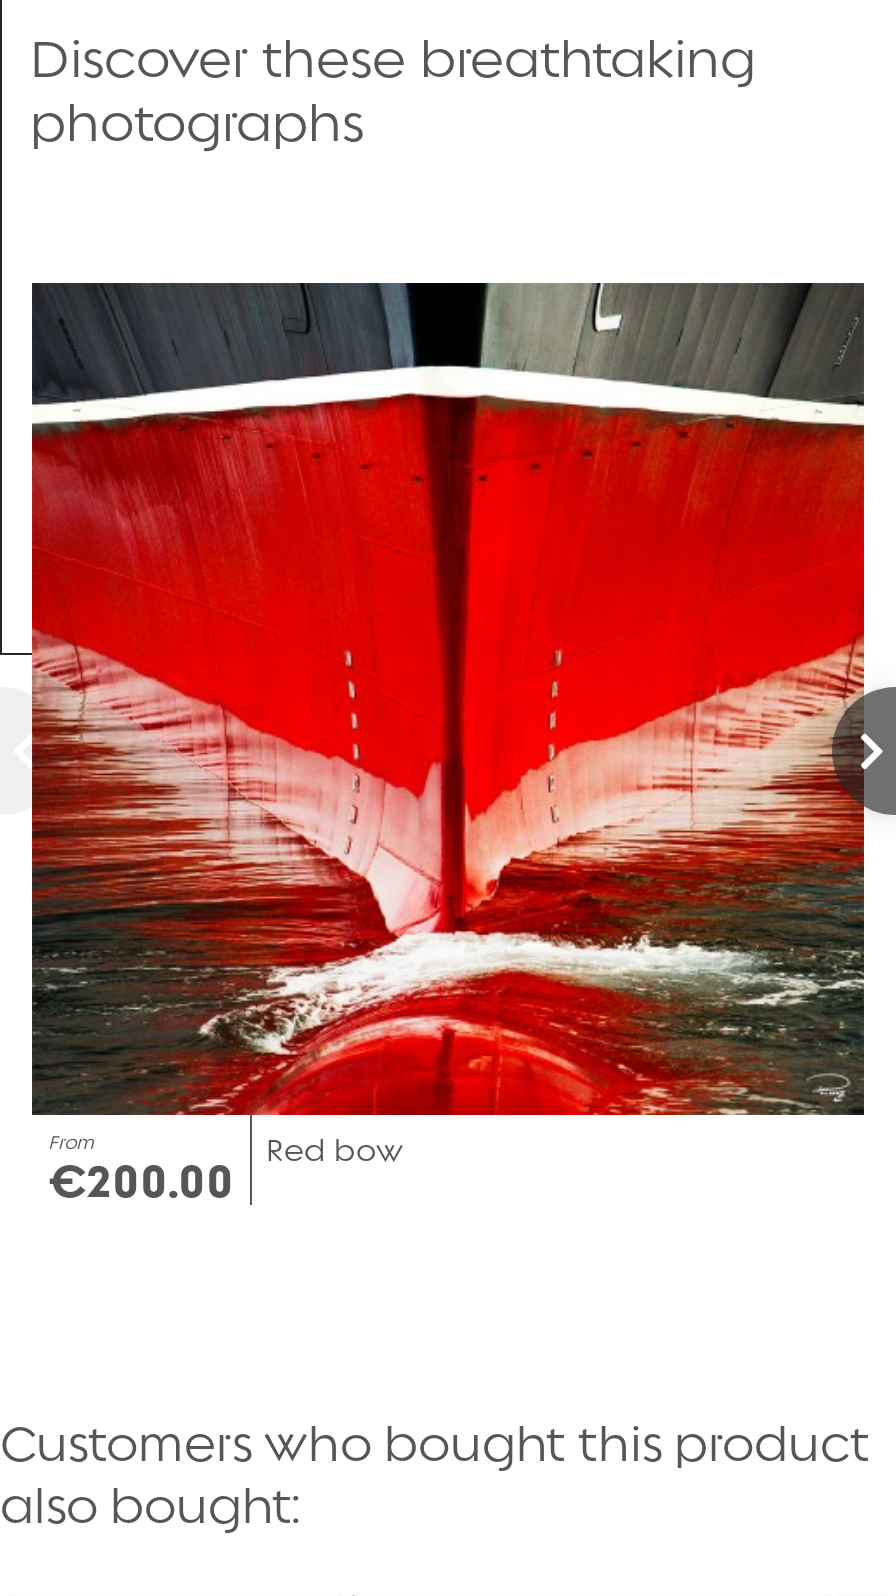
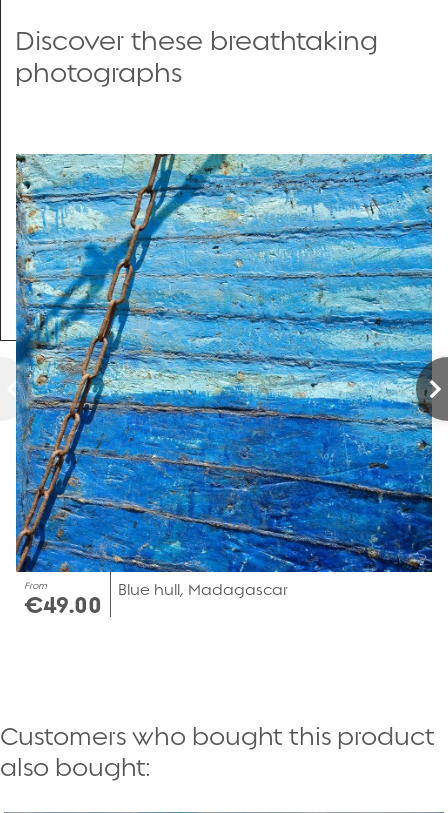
- [image]
- Red bow
+ [image]
+ Blue hull, Madagascar

- €200.00
+ €49.00
